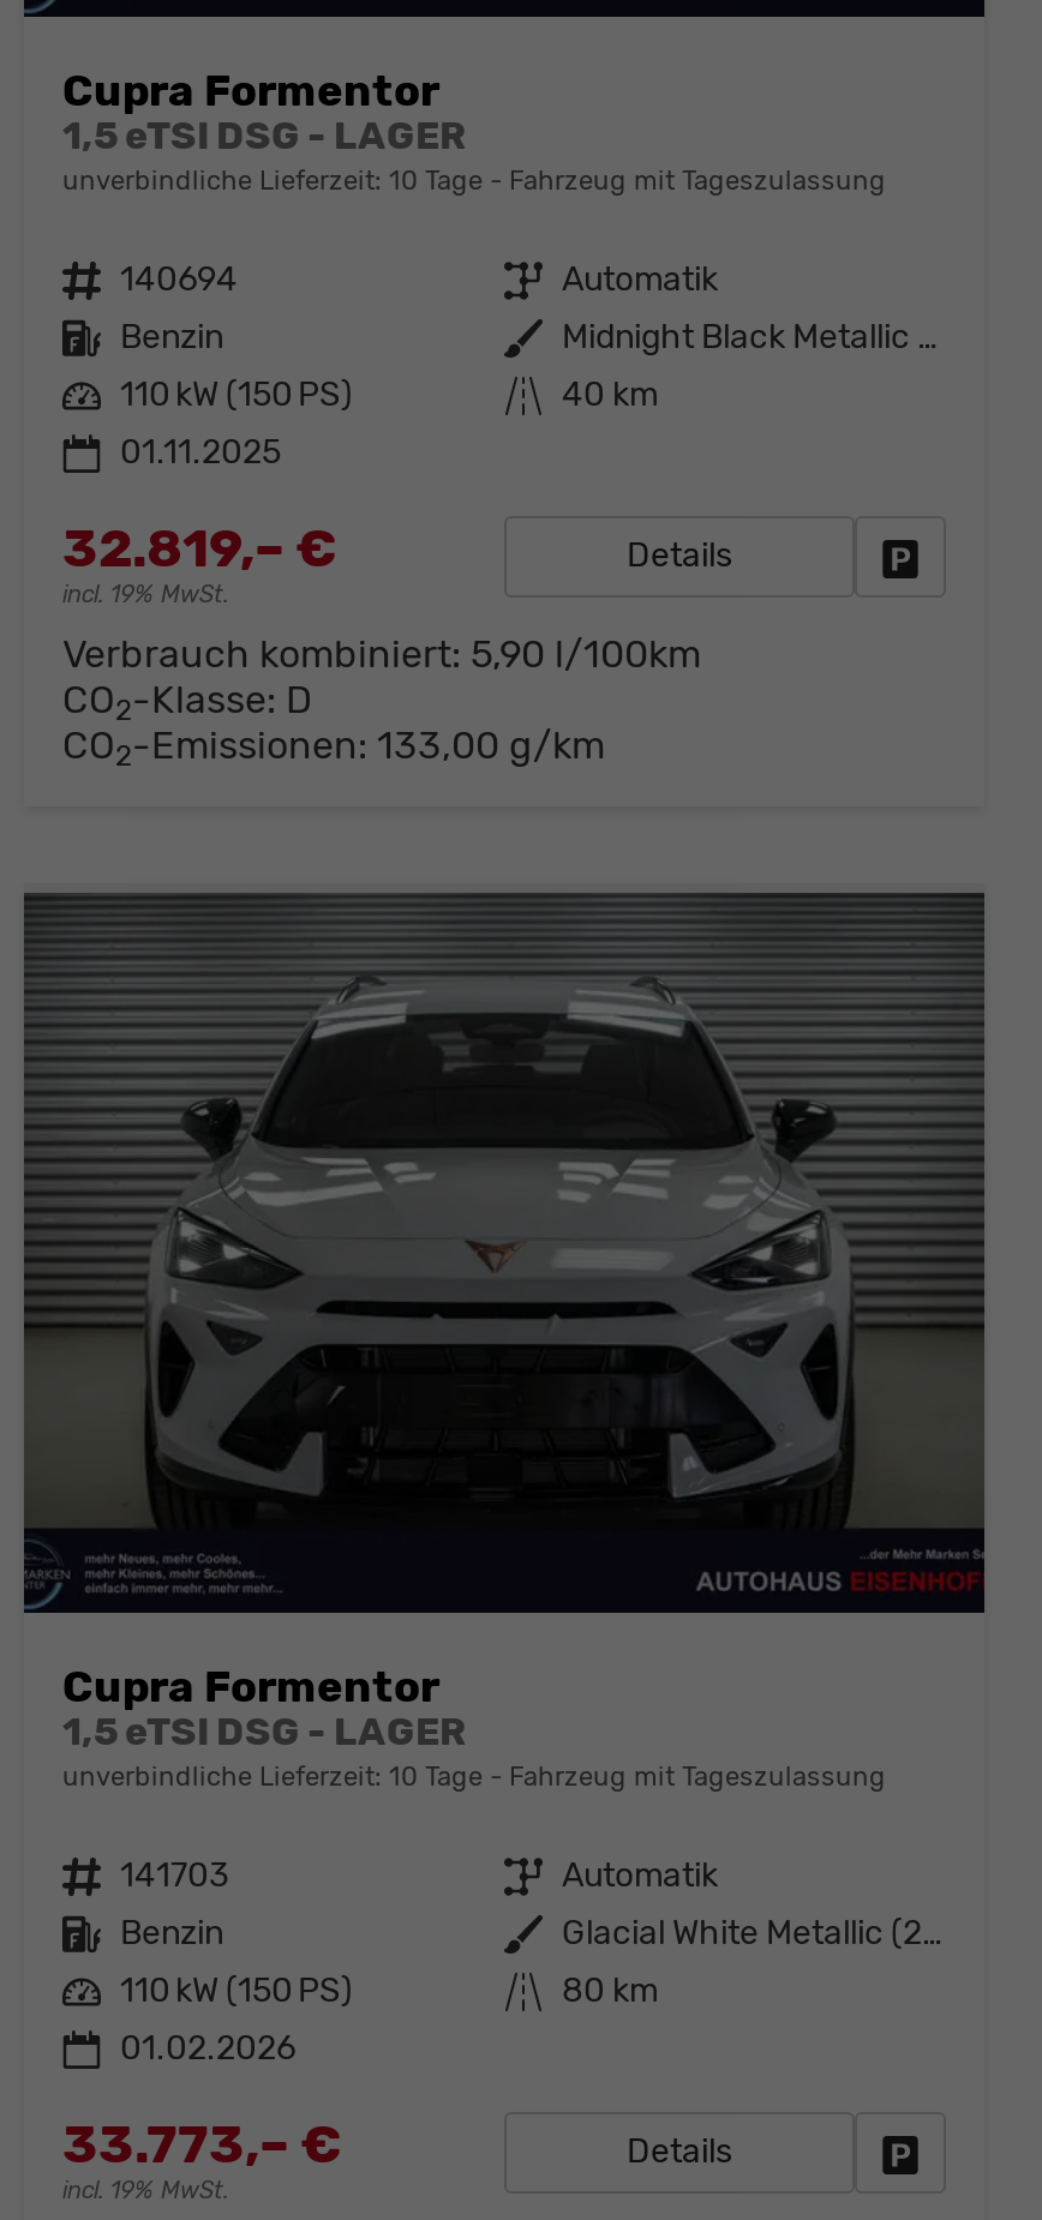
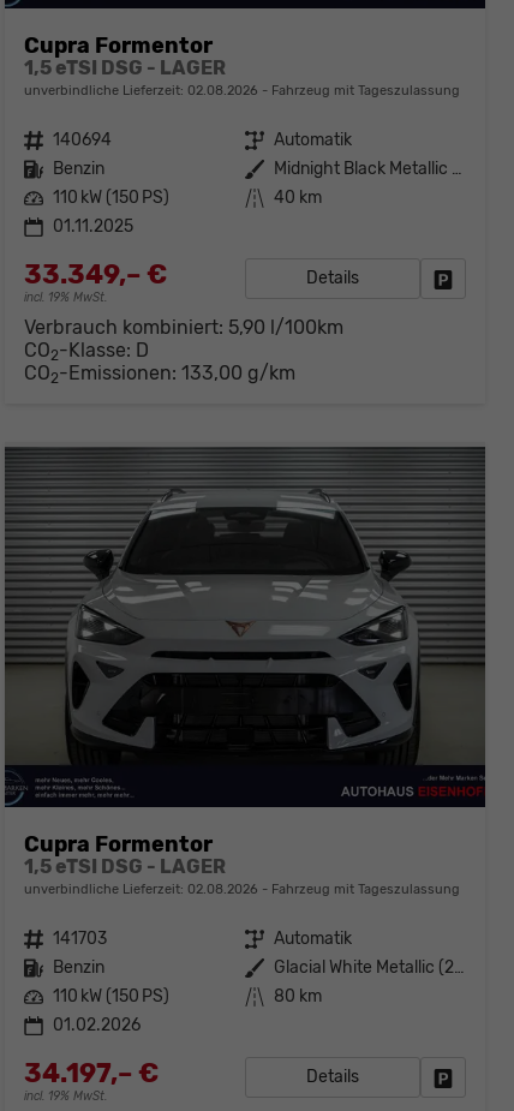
- unverbindliche Lieferzeit: 10 Tage
+ unverbindliche Lieferzeit: 02.08.2026

- 32.819,– €
+ 33.349,– €

- unverbindliche Lieferzeit: 10 Tage
+ unverbindliche Lieferzeit: 02.08.2026

- 33.773,– €
+ 34.197,– €
